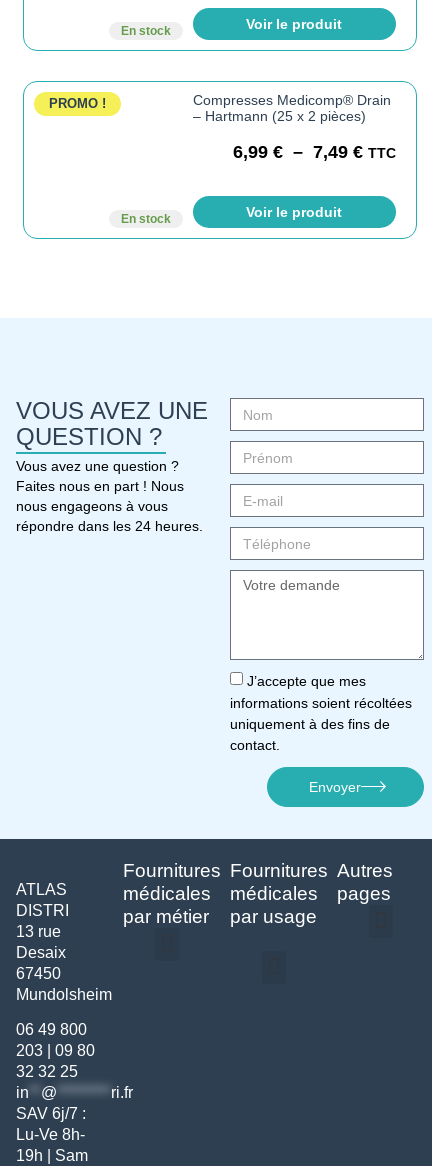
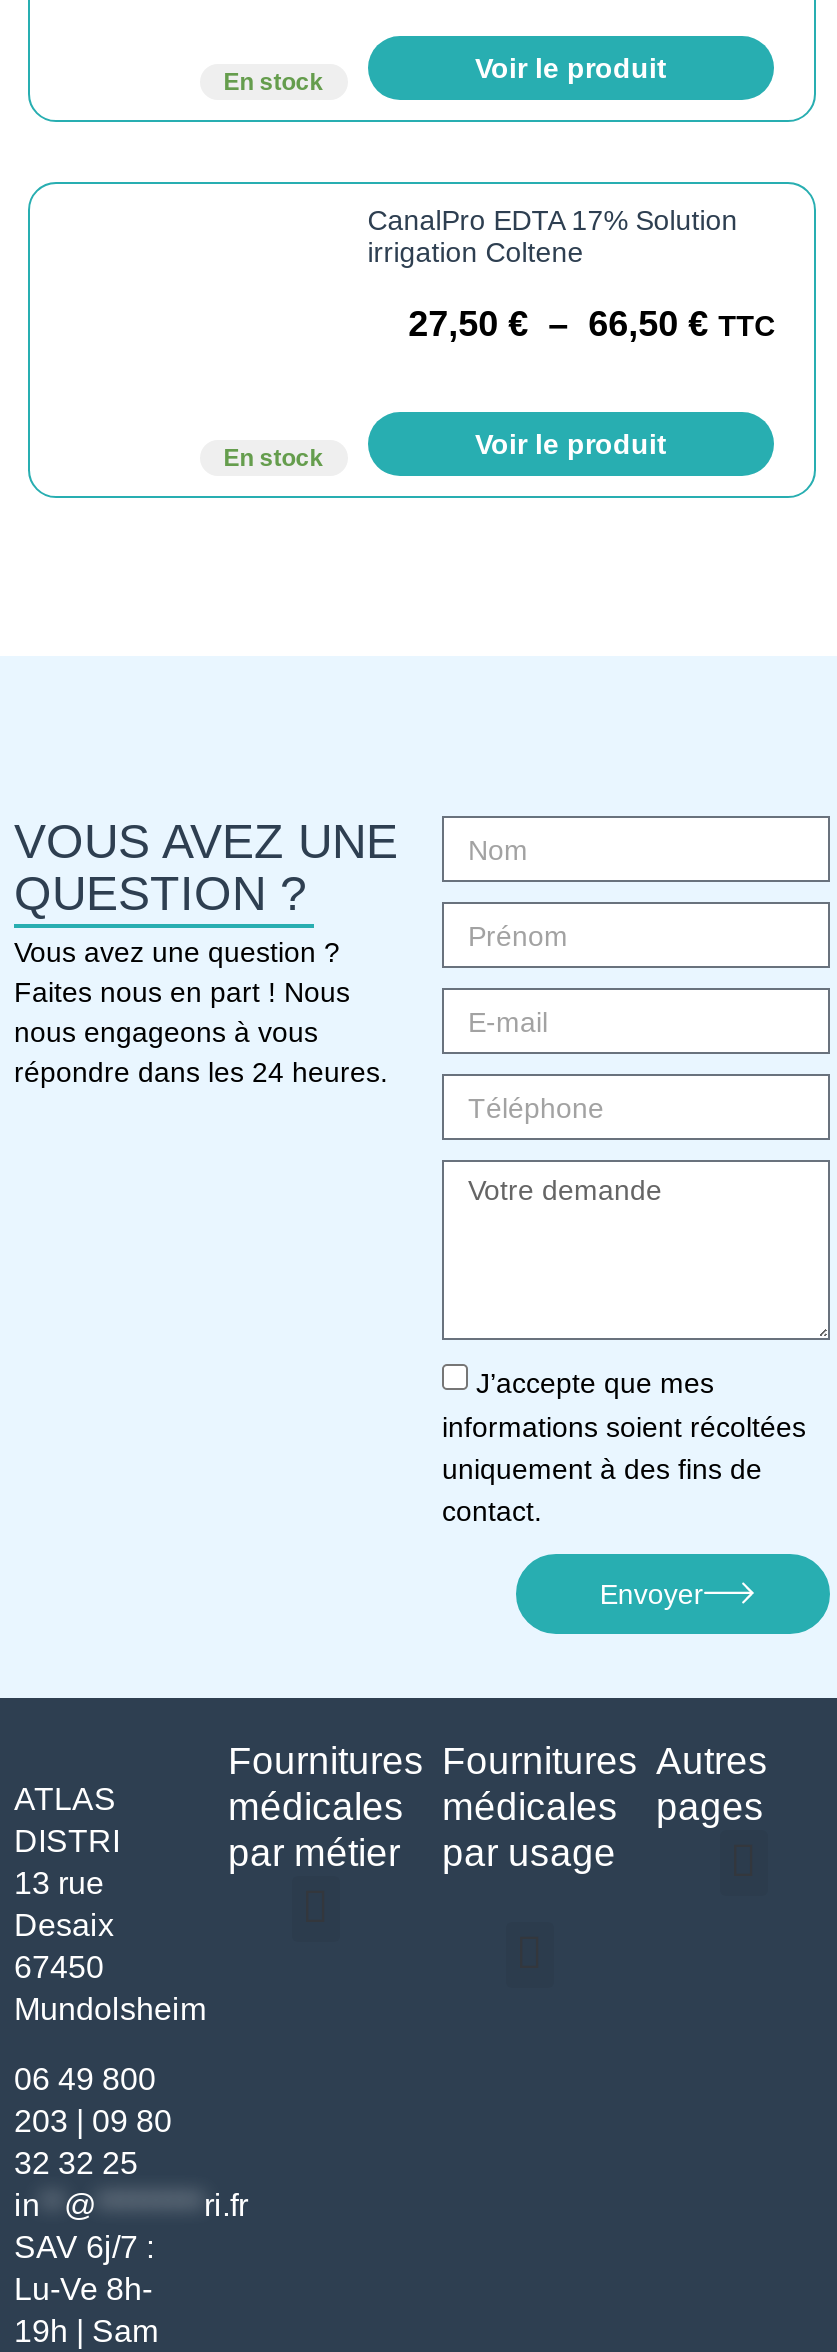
- PROMO !

- Compresses Medicomp® Drain
- – Hartmann (25 x 2 pièces)
+ CanalPro EDTA 17% Solution
+ irrigation Coltene

- 6,99 € – 7,49 € TTC
+ 27,50 € – 66,50 € TTC
